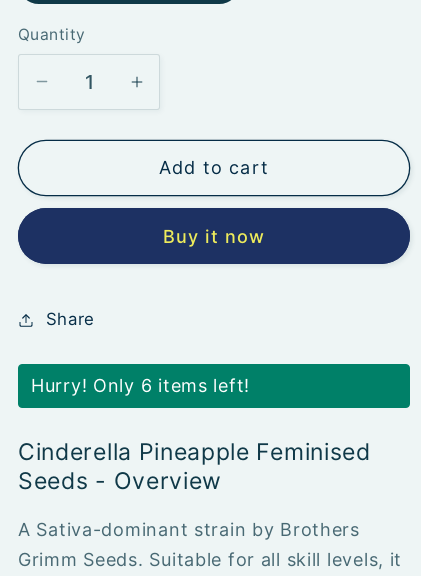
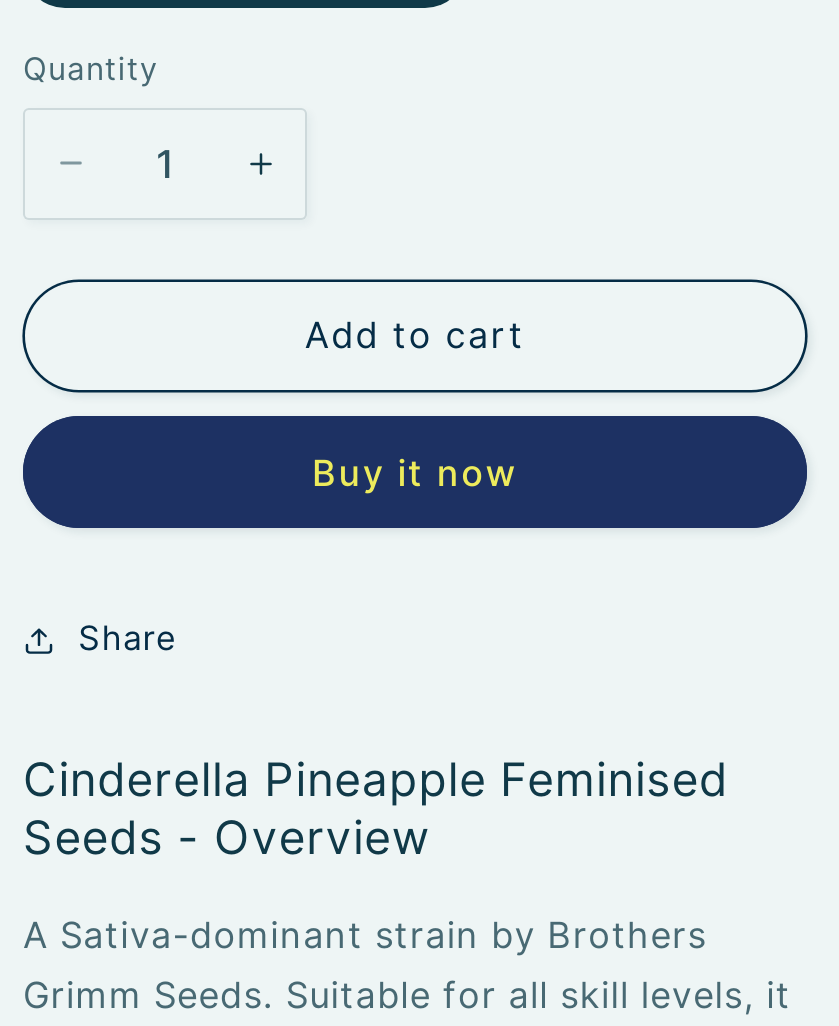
- Hurry! Only 6 items left!
